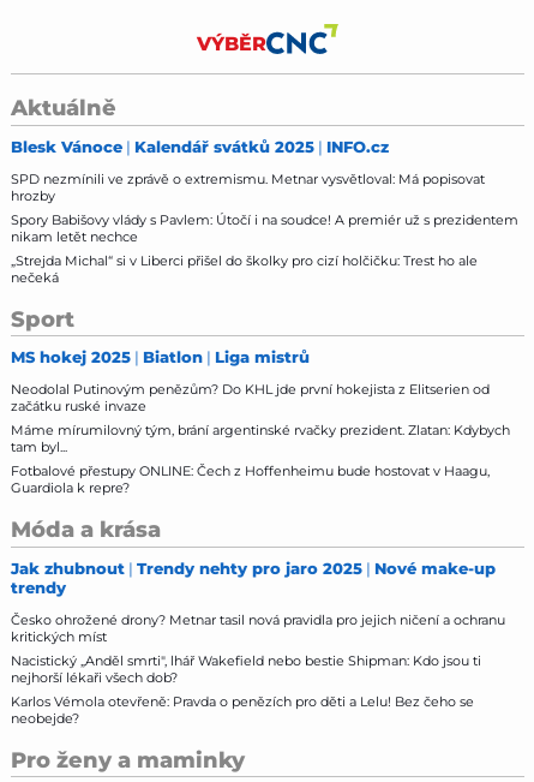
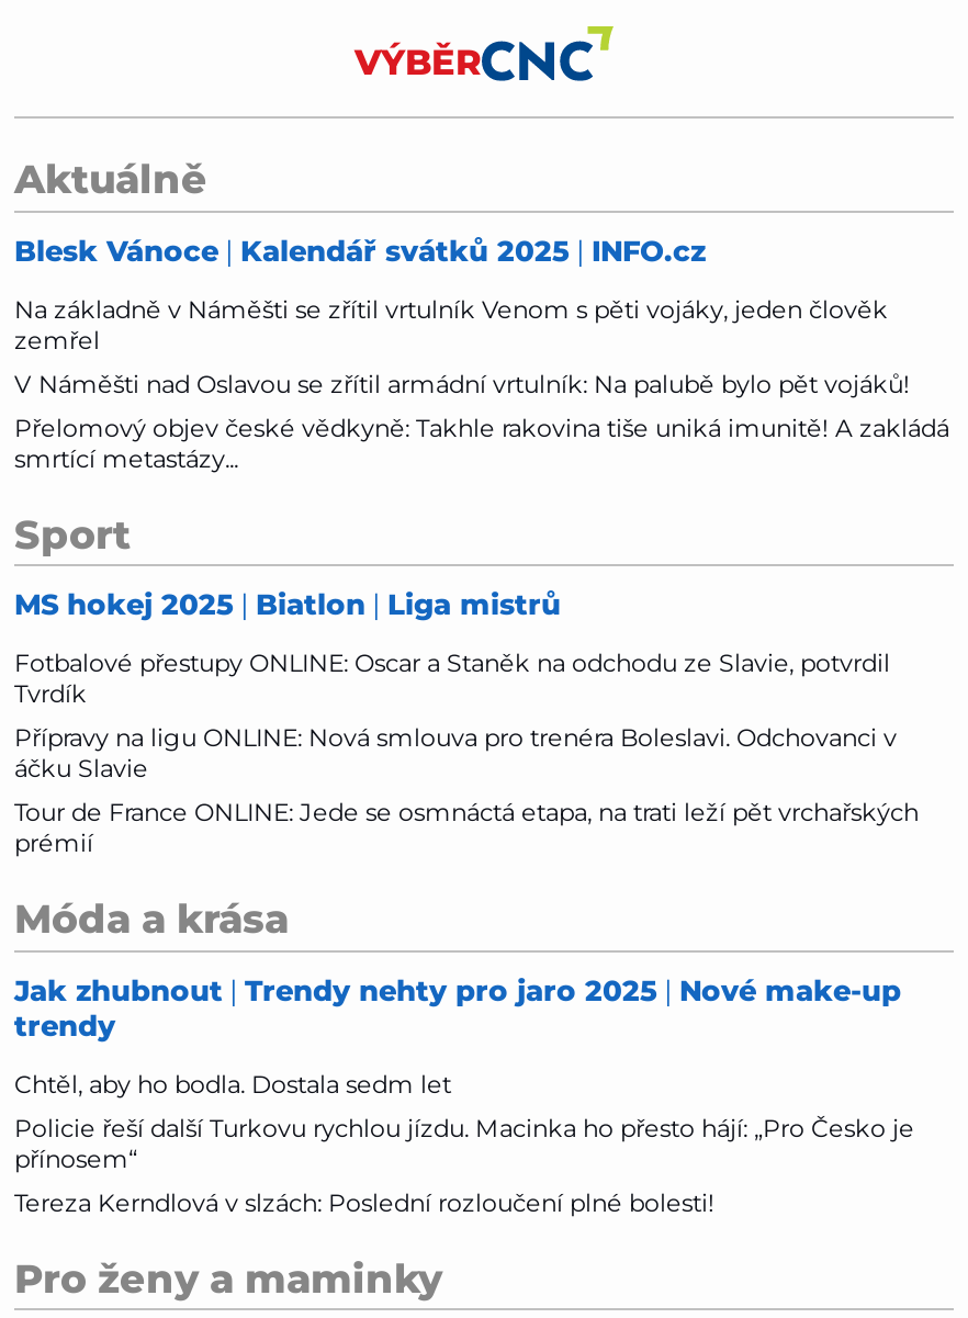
- SPD nezmínili ve zprávě o extremismu. Metnar vysvětloval: Má popisovat
- hrozby
- Spory Babišovy vlády s Pavlem: Útočí i na soudce! A premiér už s prezidentem
- nikam letět nechce
- „Strejda Michal“ si v Liberci přišel do školky pro cizí holčičku: Trest ho ale
- nečeká
+ Na základně v Náměšti se zřítil vrtulník Venom s pěti vojáky, jeden člověk
+ zemřel
+ V Náměšti nad Oslavou se zřítil armádní vrtulník: Na palubě bylo pět vojáků!
+ Přelomový objev české vědkyně: Takhle rakovina tiše uniká imunitě! A zakládá
+ smrtící metastázy...

- Neodolal Putinovým penězům? Do KHL jde první hokejista z Elitserien od
- začátku ruské invaze
- Máme mírumilovný tým, brání argentinské rvačky prezident. Zlatan: Kdybych
- tam byl...
- Fotbalové přestupy ONLINE: Čech z Hoffenheimu bude hostovat v Haagu,
- Guardiola k repre?
+ Fotbalové přestupy ONLINE: Oscar a Staněk na odchodu ze Slavie, potvrdil
+ Tvrdík
+ Přípravy na ligu ONLINE: Nová smlouva pro trenéra Boleslavi. Odchovanci v
+ áčku Slavie
+ Tour de France ONLINE: Jede se osmnáctá etapa, na trati leží pět vrchařských
+ prémií

- Česko ohrožené drony? Metnar tasil nová pravidla pro jejich ničení a ochranu
- kritických míst
- Nacistický „Anděl smrti", lhář Wakefield nebo bestie Shipman: Kdo jsou ti
- nejhorší lékaři všech dob?
- Karlos Vémola otevřeně: Pravda o penězích pro děti a Lelu! Bez čeho se
- neobejde?
+ Chtěl, aby ho bodla. Dostala sedm let
+ Policie řeší další Turkovu rychlou jízdu. Macinka ho přesto hájí: „Pro Česko je
+ přínosem“
+ Tereza Kerndlová v slzách: Poslední rozloučení plné bolesti!
